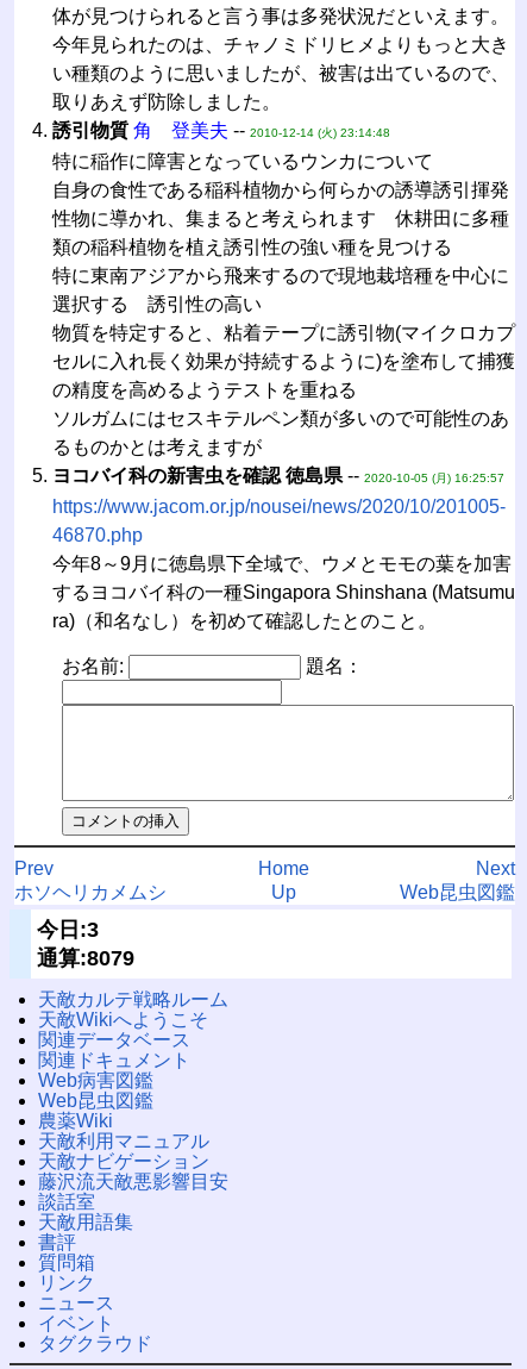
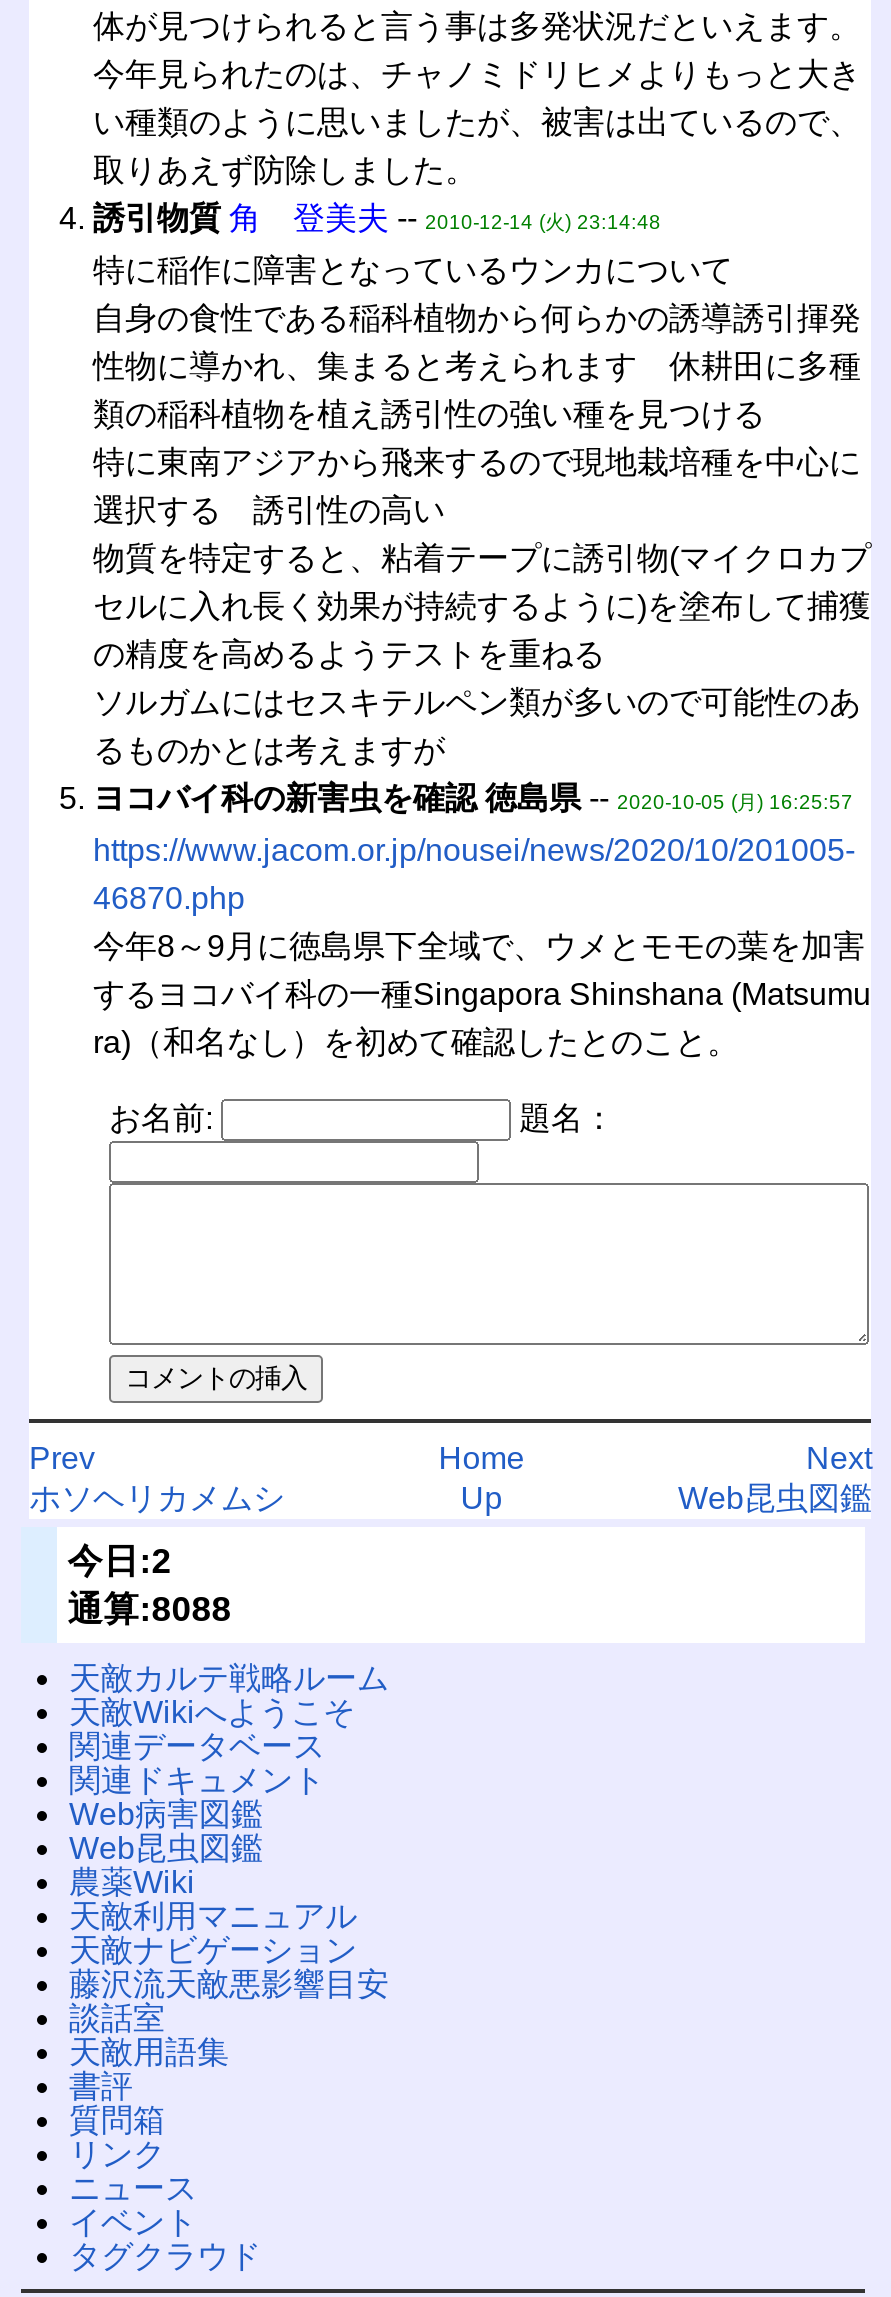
- 今日:3
+ 今日:2

- 通算:8079
+ 通算:8088
